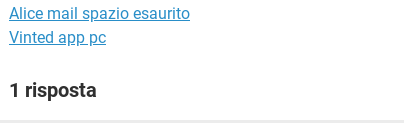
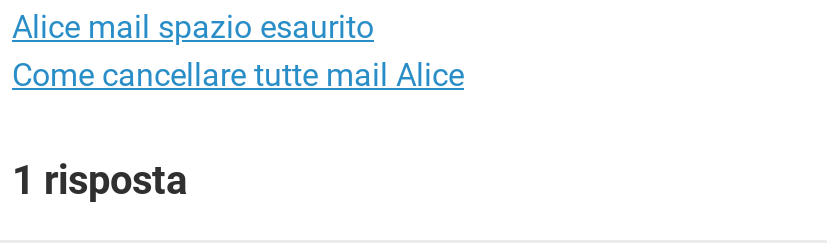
- Vinted app pc
+ Come cancellare tutte mail Alice
